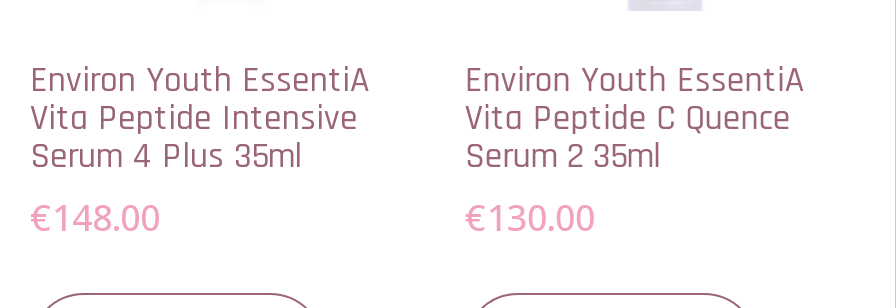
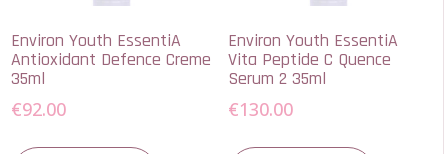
- Vita Peptide Intensive
- Serum 4 Plus 35ml
- €148.00
+ Antioxidant Defence Creme
+ 35ml
+ €92.00
